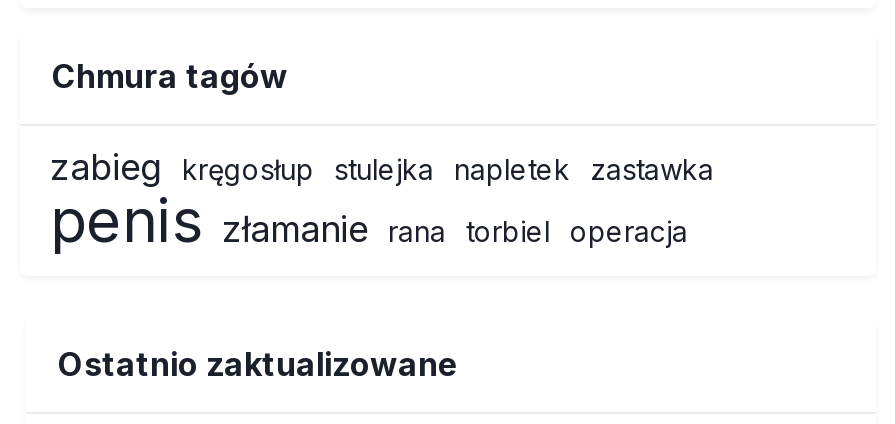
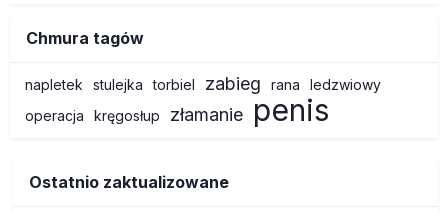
- zabieg kręgosłup stulejka napletek zastawka
- penis złamanie rana torbiel operacja
+ napletek stulejka torbiel zabieg rana ledzwiowy
+ operacja kręgosłup złamanie penis
